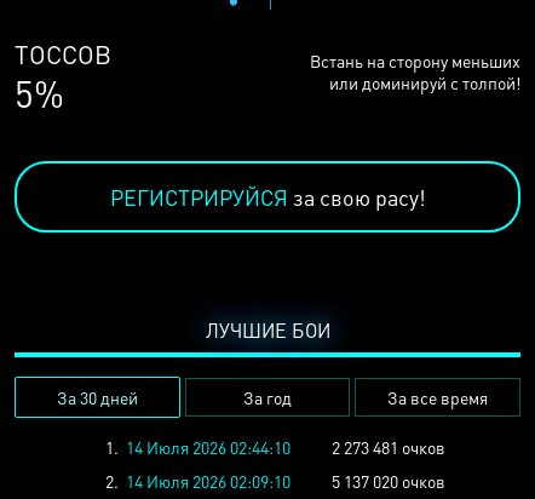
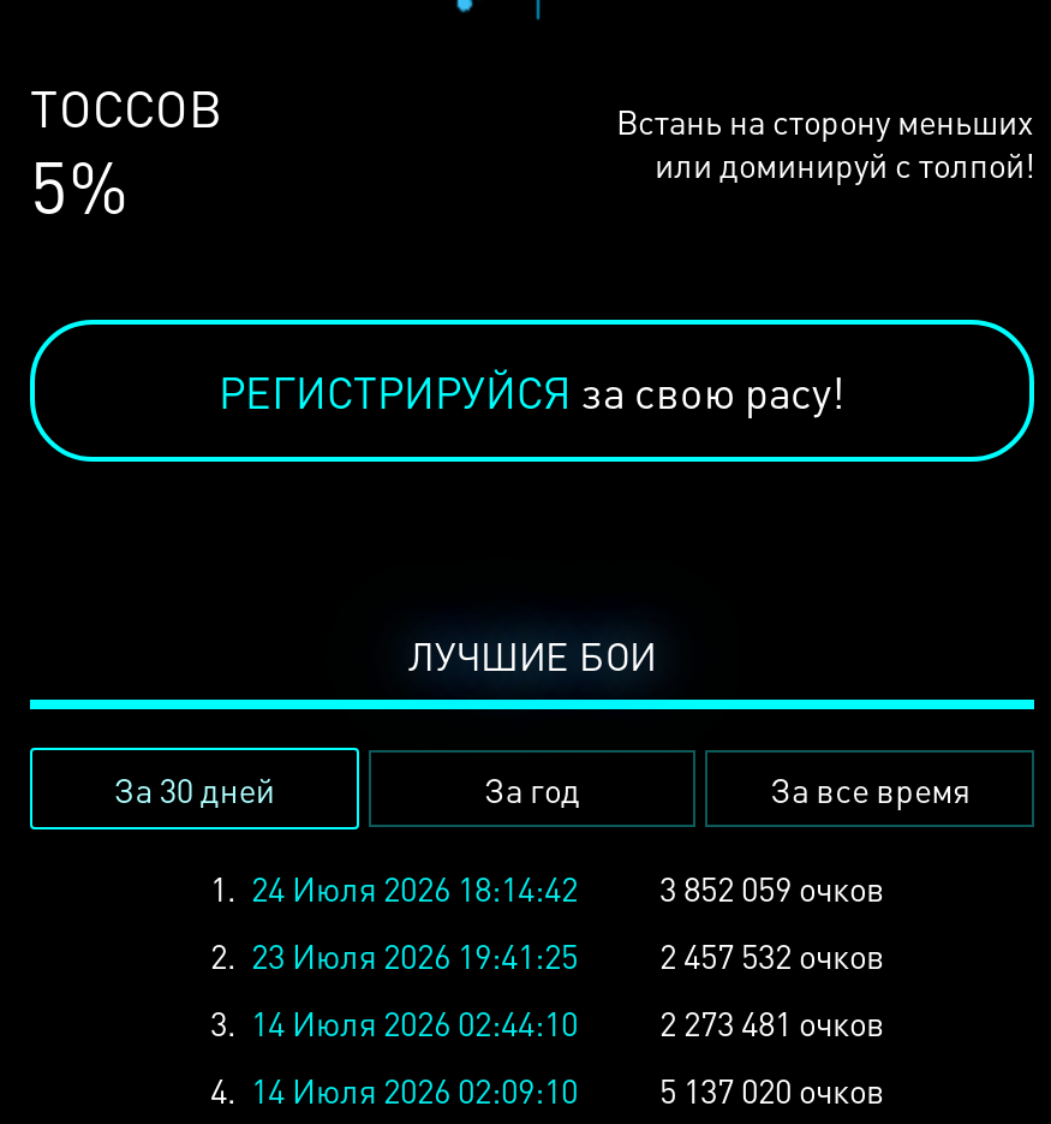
- 1. 14 Июля 2026 02:44:10
+ 1. 24 Июля 2026 18:14:42
+ 3 852 059 очков
+ 2. 23 Июля 2026 19:41:25
+ 2 457 532 очков
+ 3. 14 Июля 2026 02:44:10

- 2. 14 Июля 2026 02:09:10 5 137 020 очков
+ 4. 14 Июля 2026 02:09:10 5 137 020 очков
